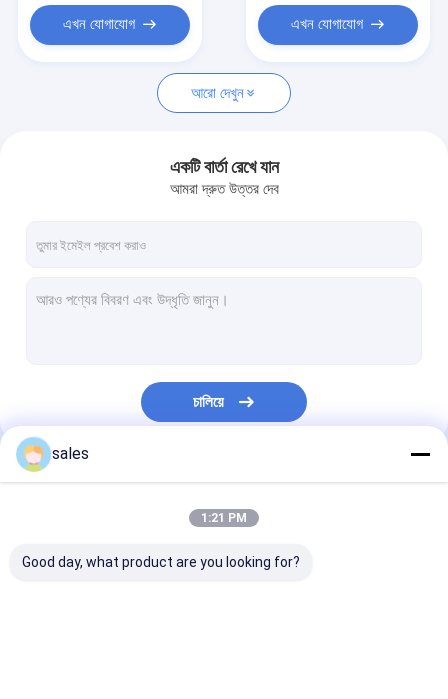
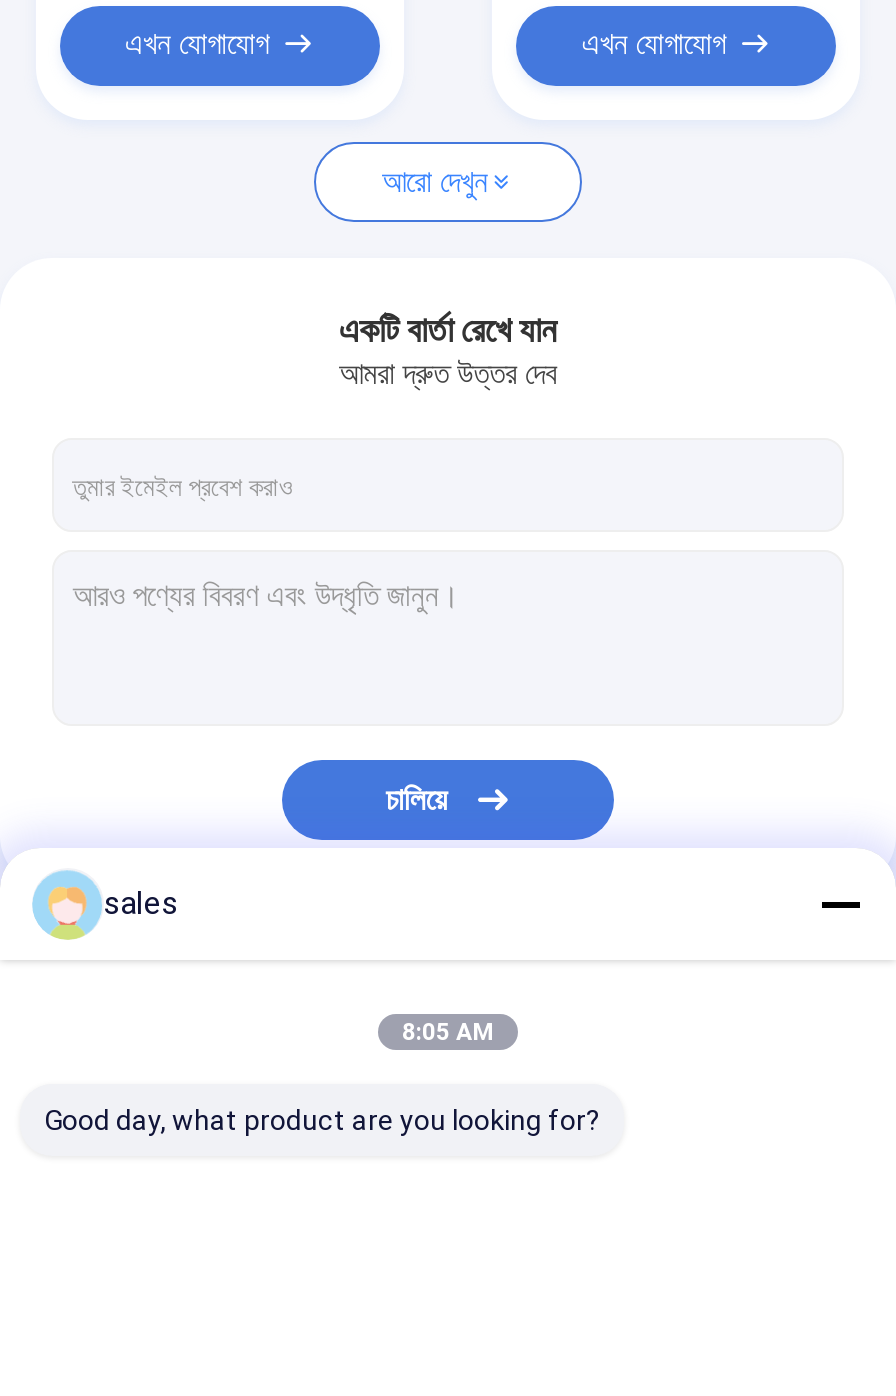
- 1:21 PM
+ 8:05 AM
